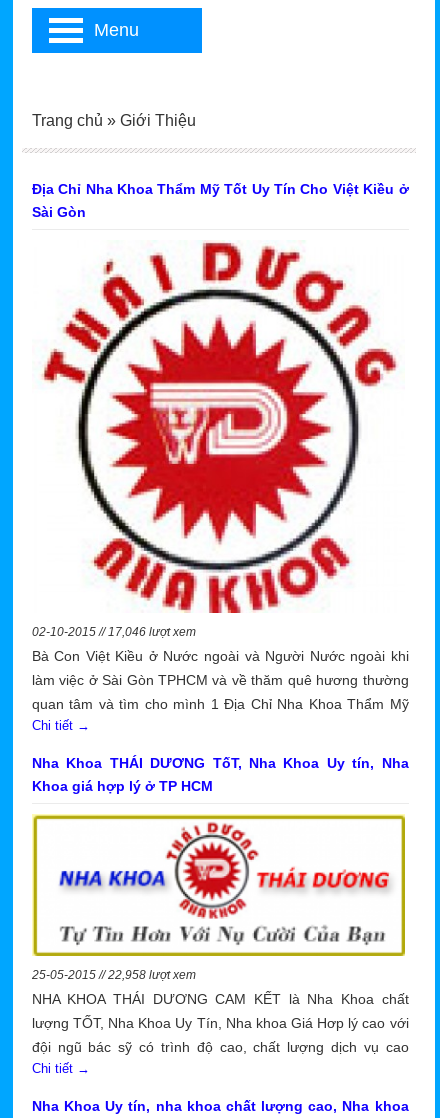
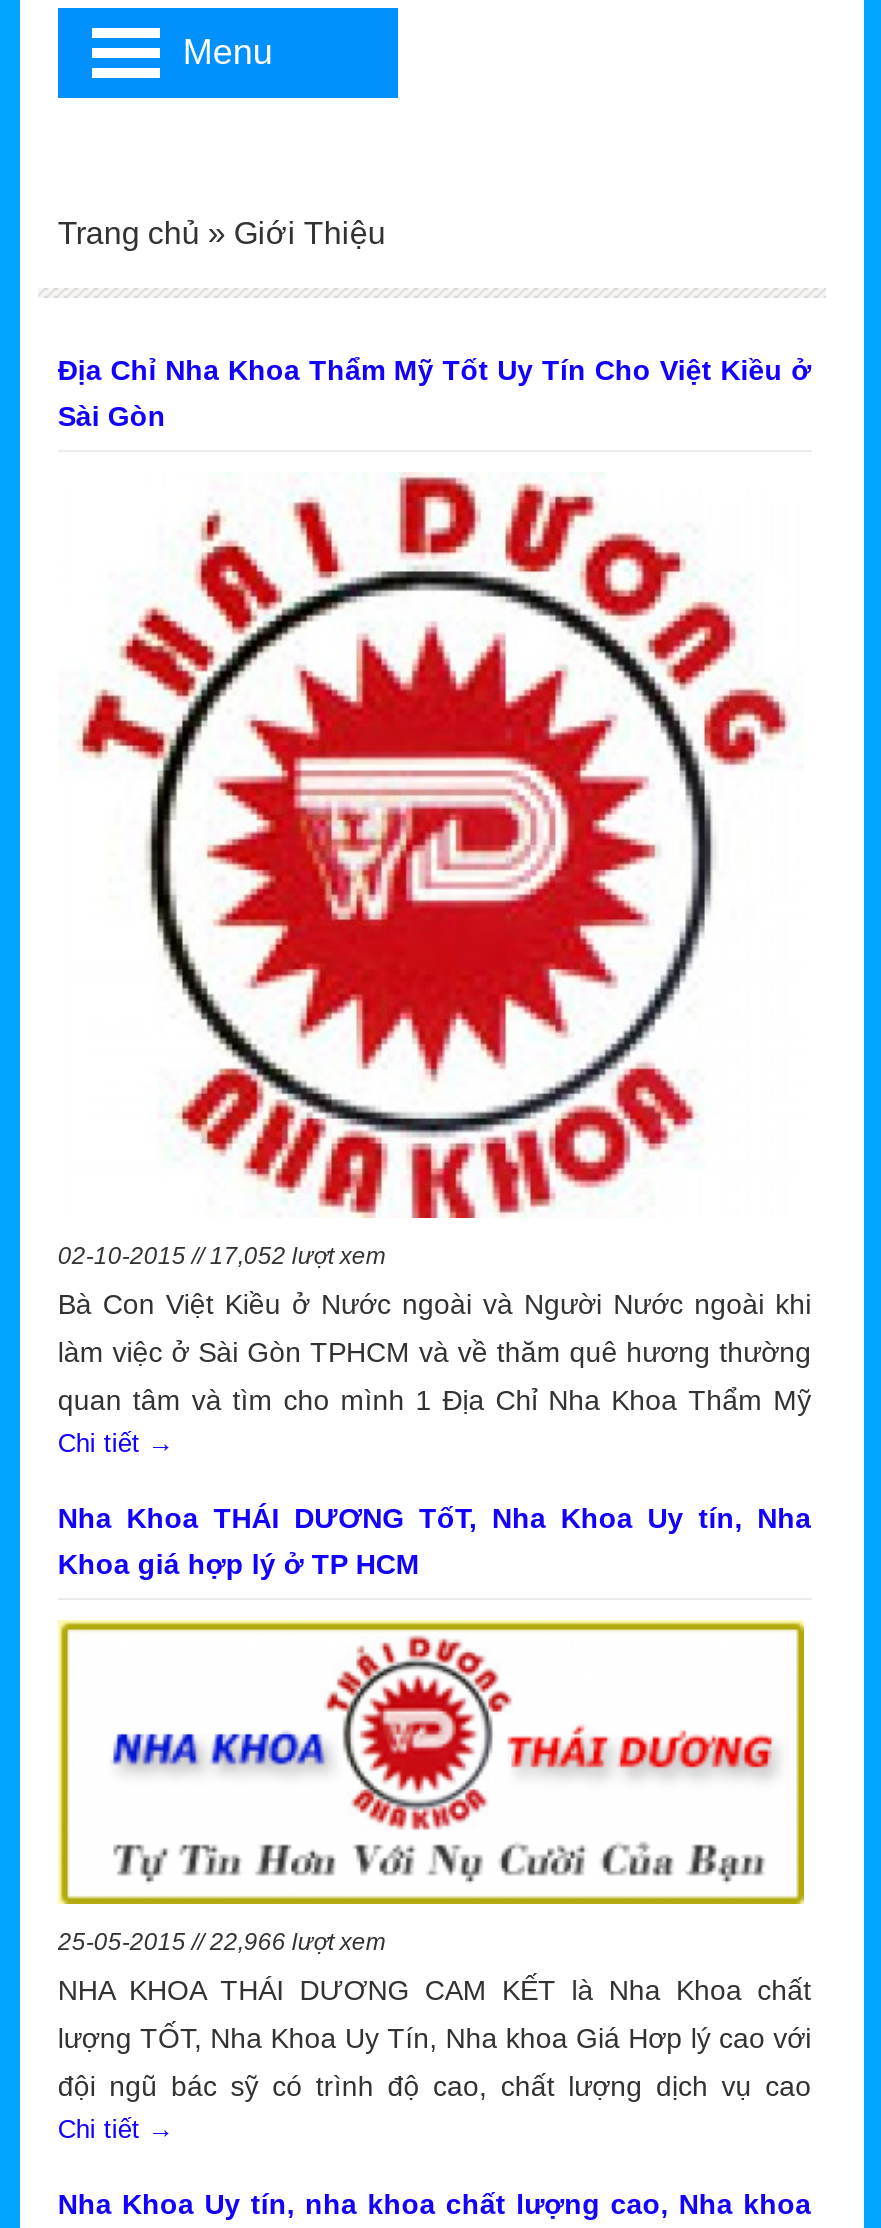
- 02-10-2015 // 17,046 lượt xem
+ 02-10-2015 // 17,052 lượt xem

- 25-05-2015 // 22,958 lượt xem
+ 25-05-2015 // 22,966 lượt xem
